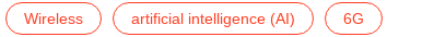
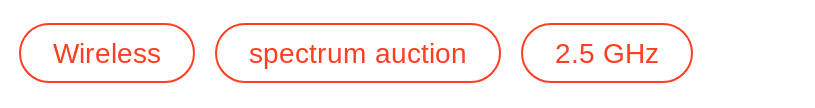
- artificial intelligence (AI)
- 6G
+ spectrum auction
+ 2.5 GHz
